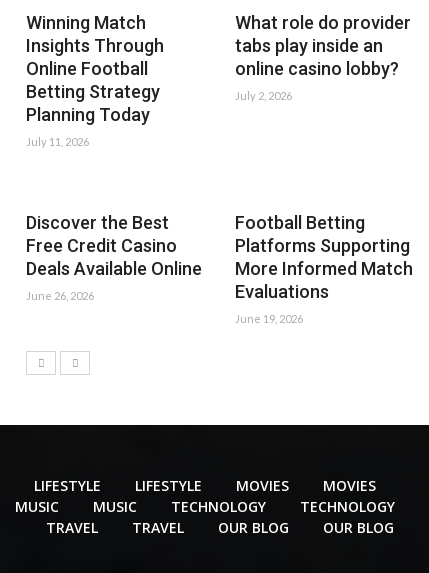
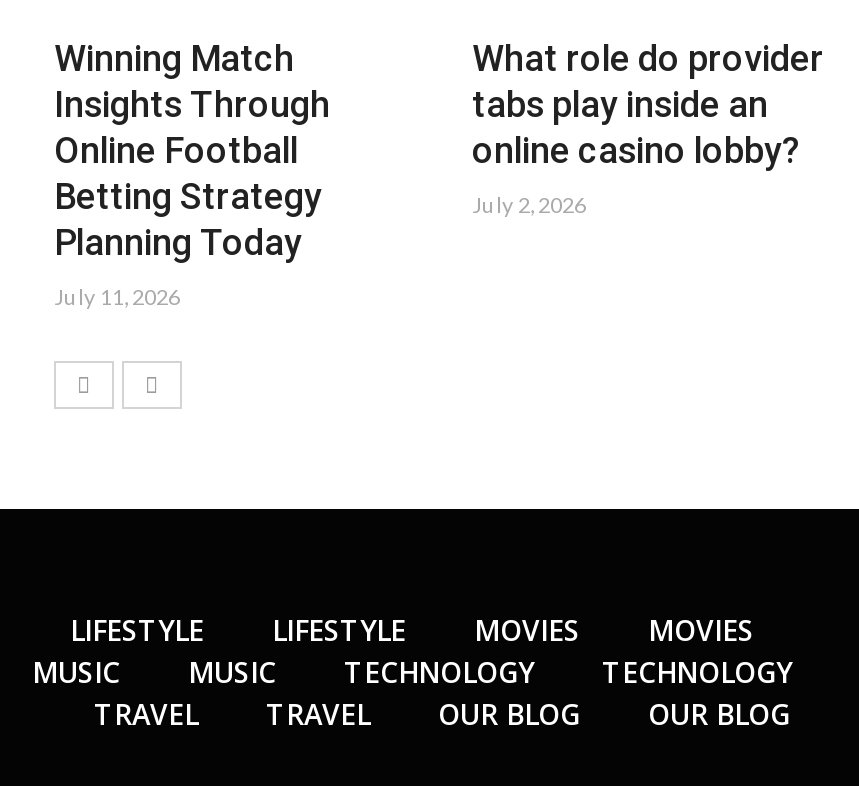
- Discover the Best
- Free Credit Casino
- Deals Available Online
- June 26, 2026

- Football Betting
- Platforms Supporting
- More Informed Match
- Evaluations
- June 19, 2026
